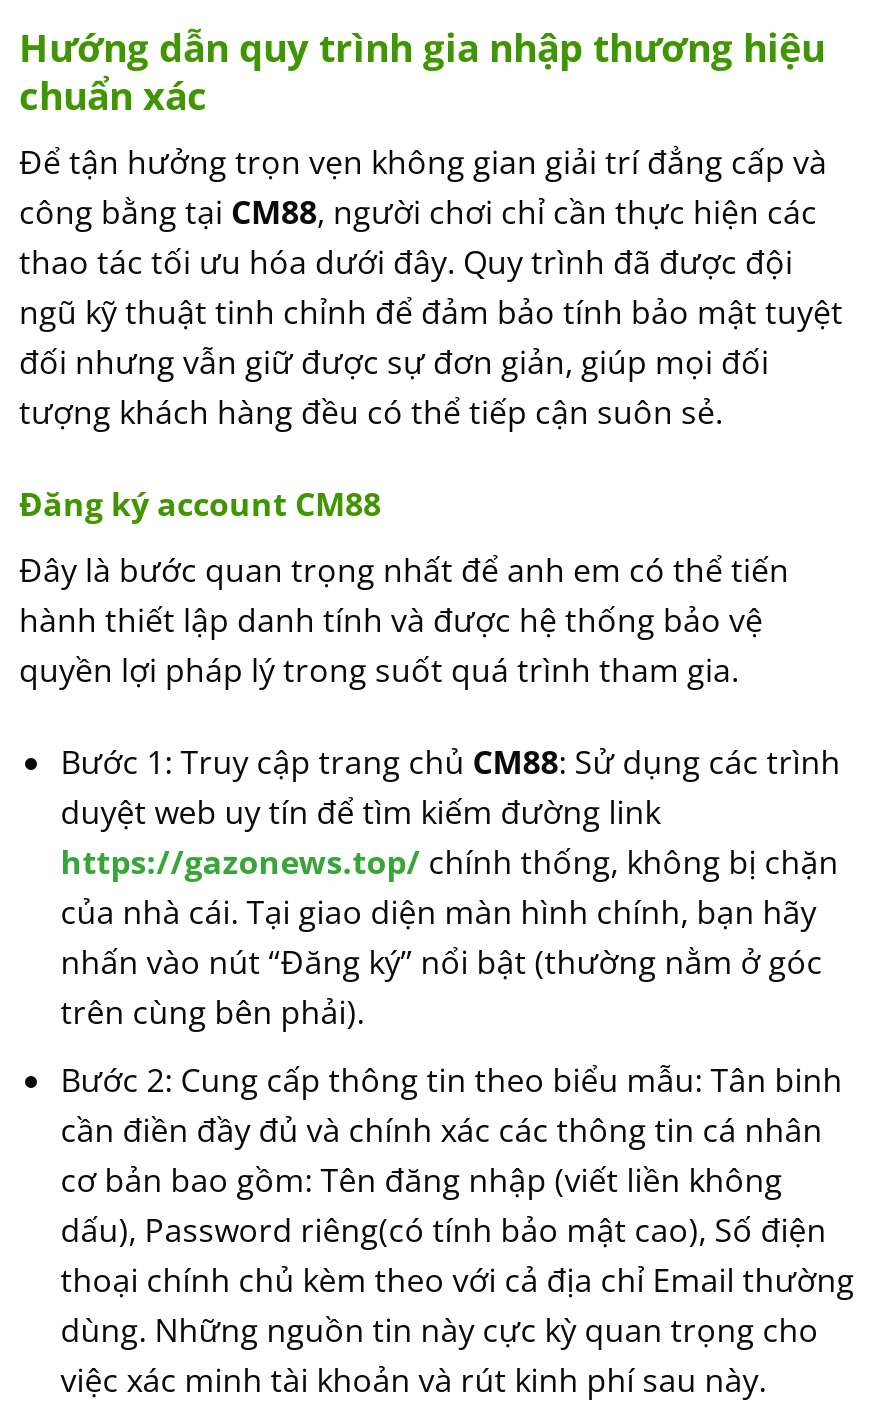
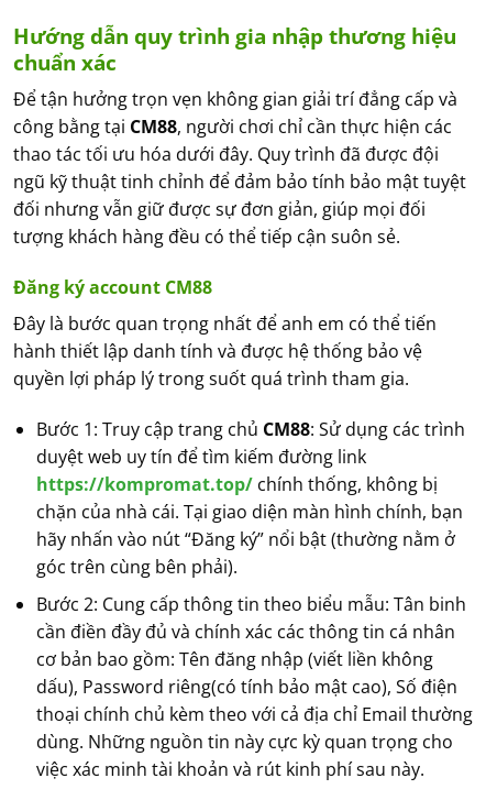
- https://gazonews.top/ chính thống, không bị chặn
- của nhà cái. Tại giao diện màn hình chính, bạn hãy
- nhấn vào nút “Đăng ký” nổi bật (thường nằm ở góc
- trên cùng bên phải).
+ https://kompromat.top/ chính thống, không bị
+ chặn của nhà cái. Tại giao diện màn hình chính, bạn
+ hãy nhấn vào nút “Đăng ký” nổi bật (thường nằm ở
+ góc trên cùng bên phải).
